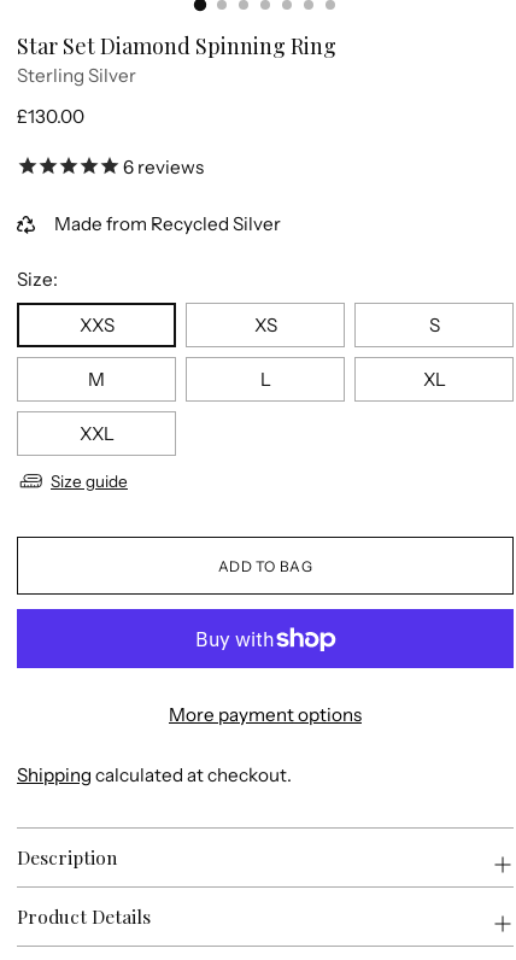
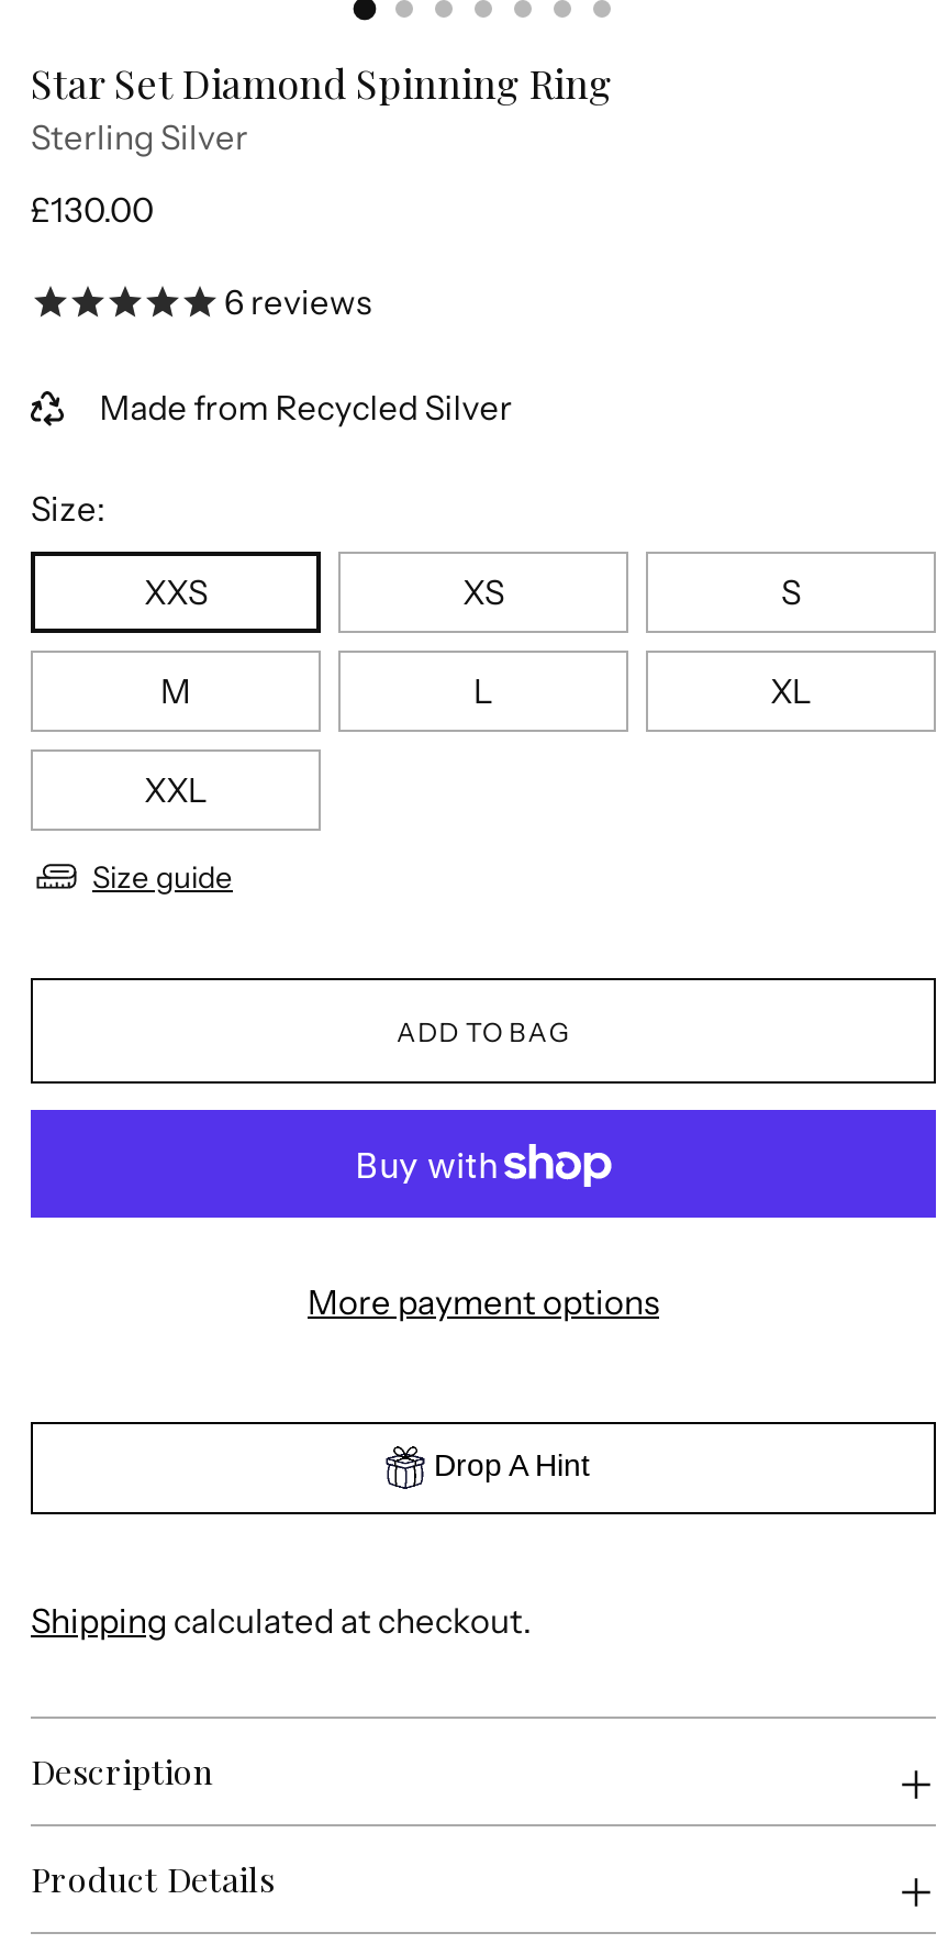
+ Drop A Hint
